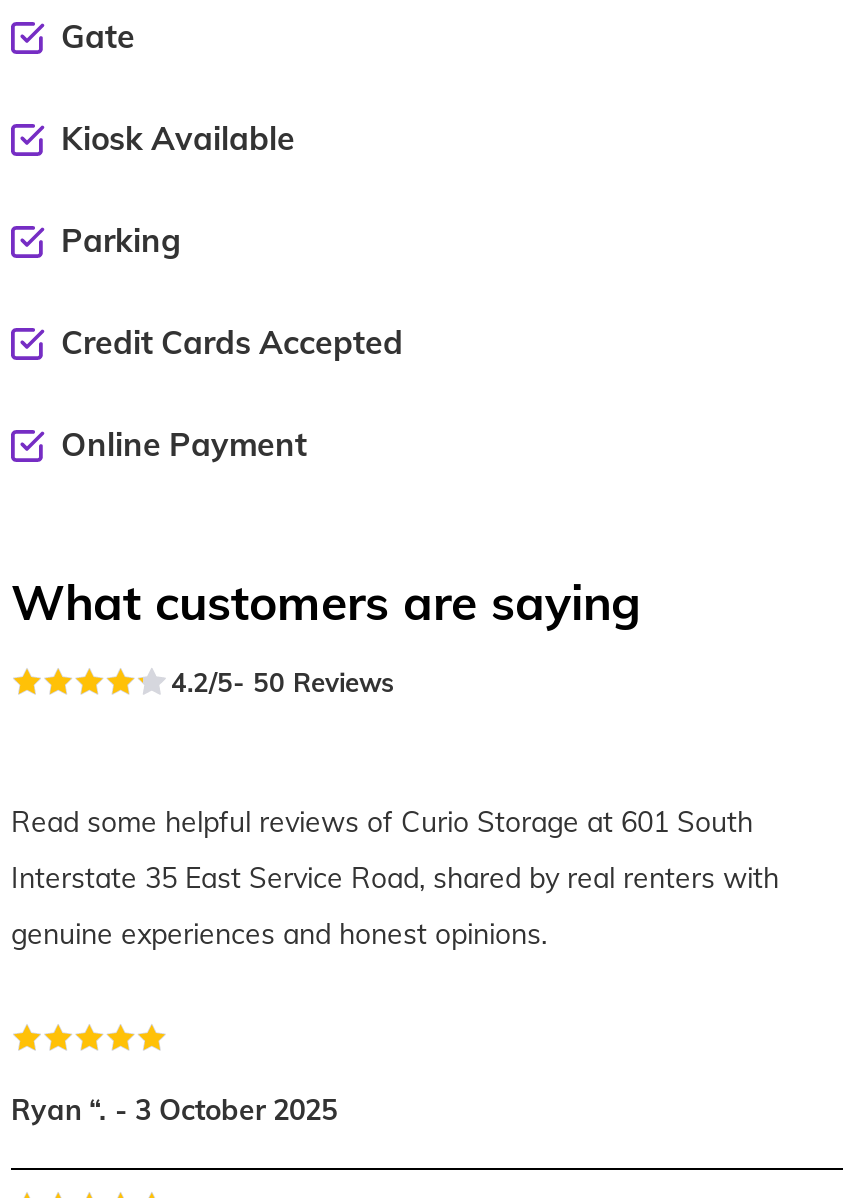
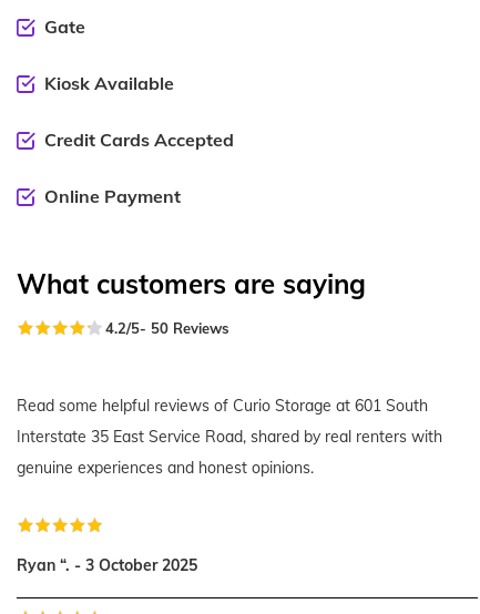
- Parking
